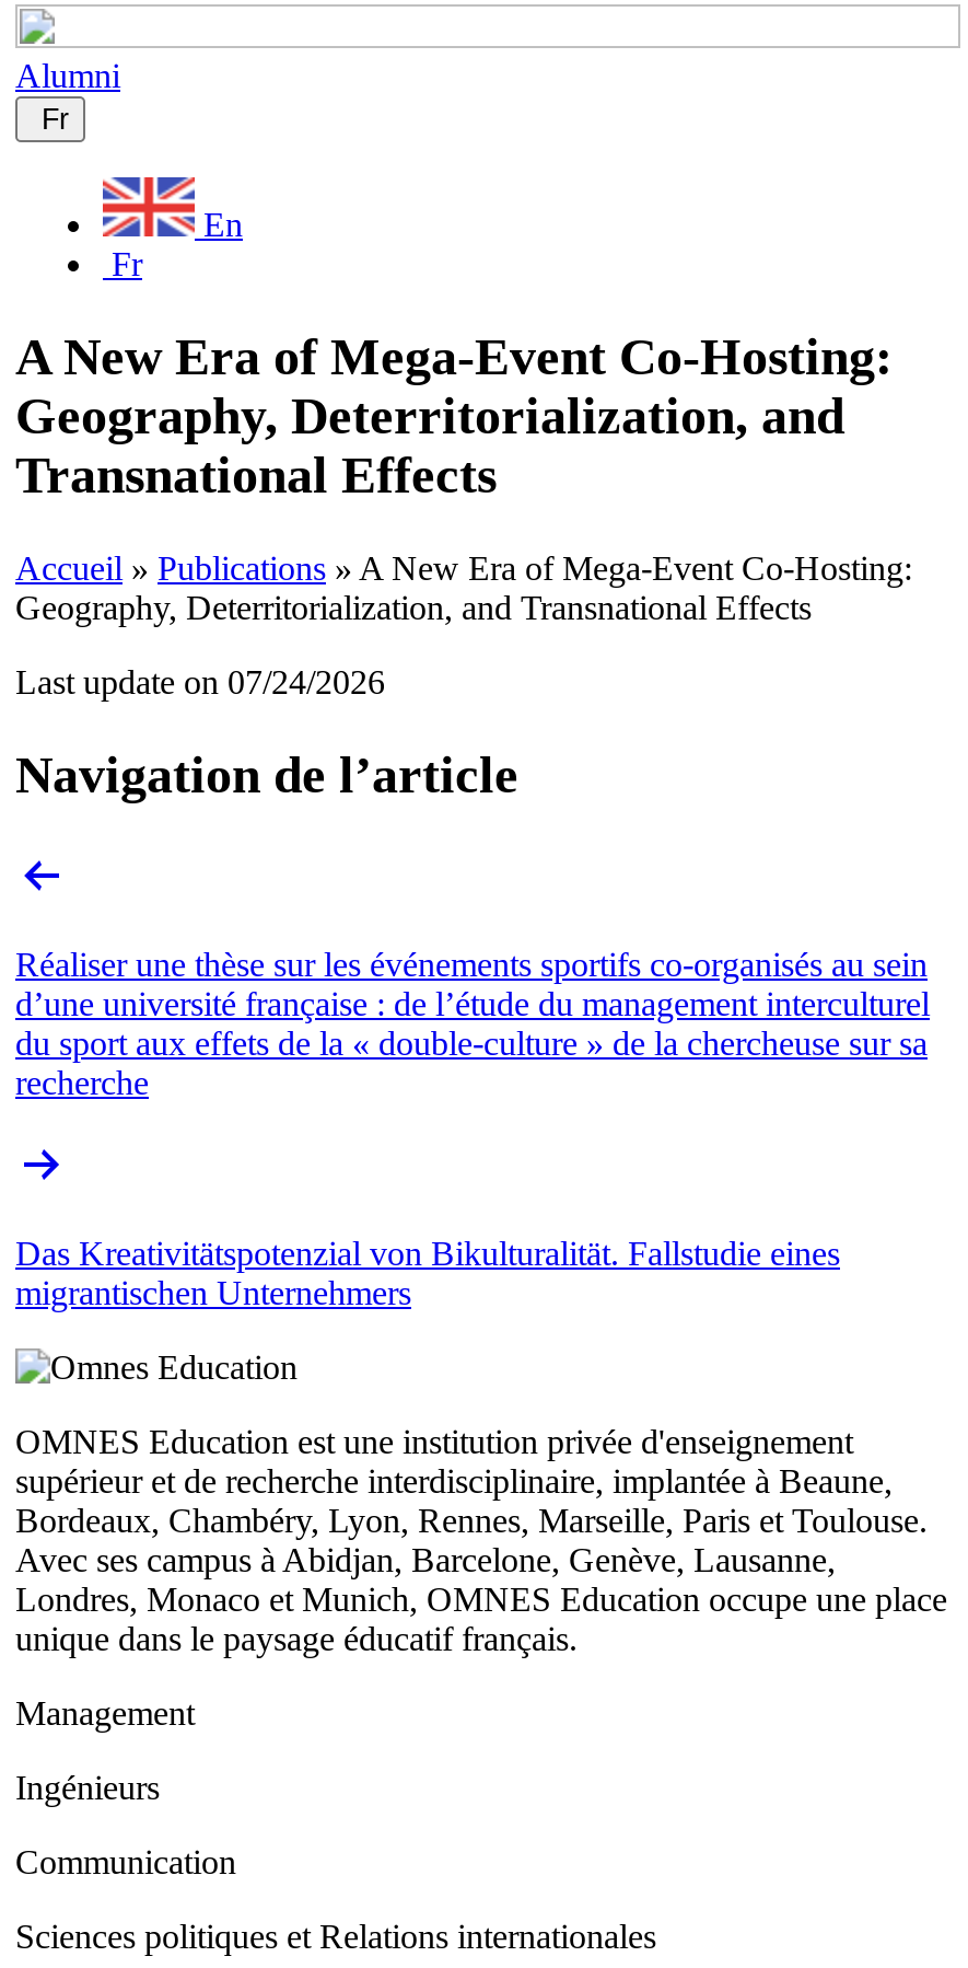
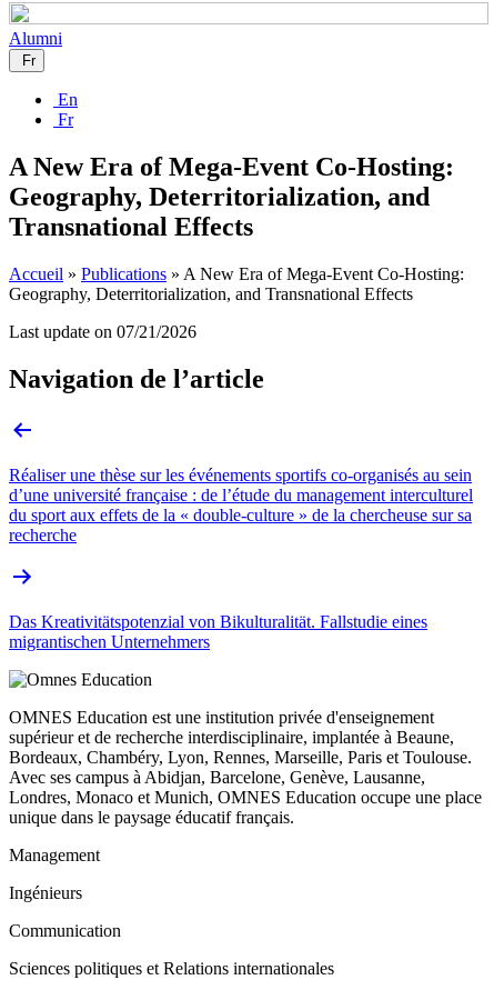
- Last update on 07/24/2026
+ Last update on 07/21/2026
